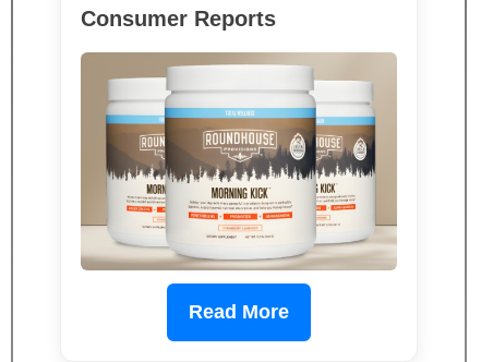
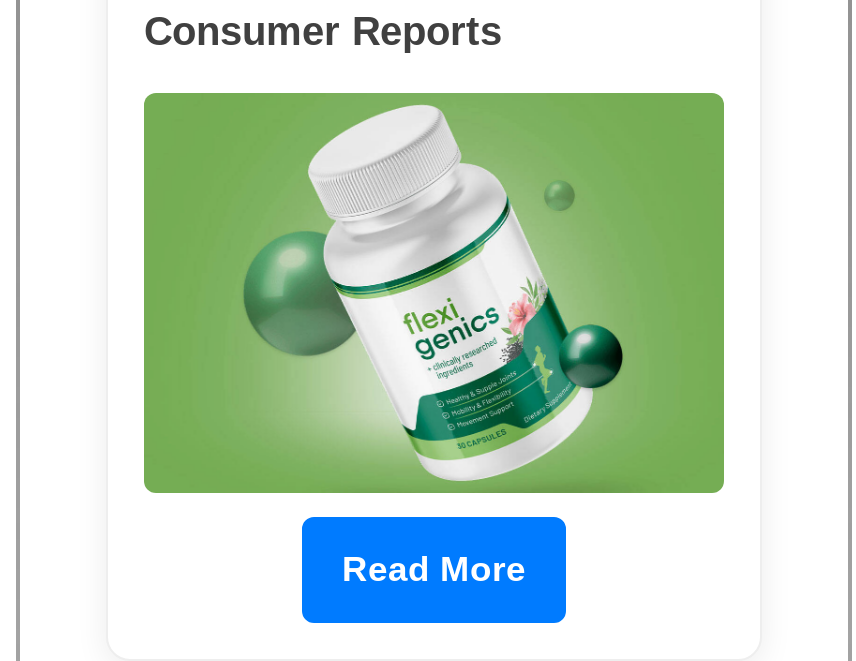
- [image]
+ [image]
